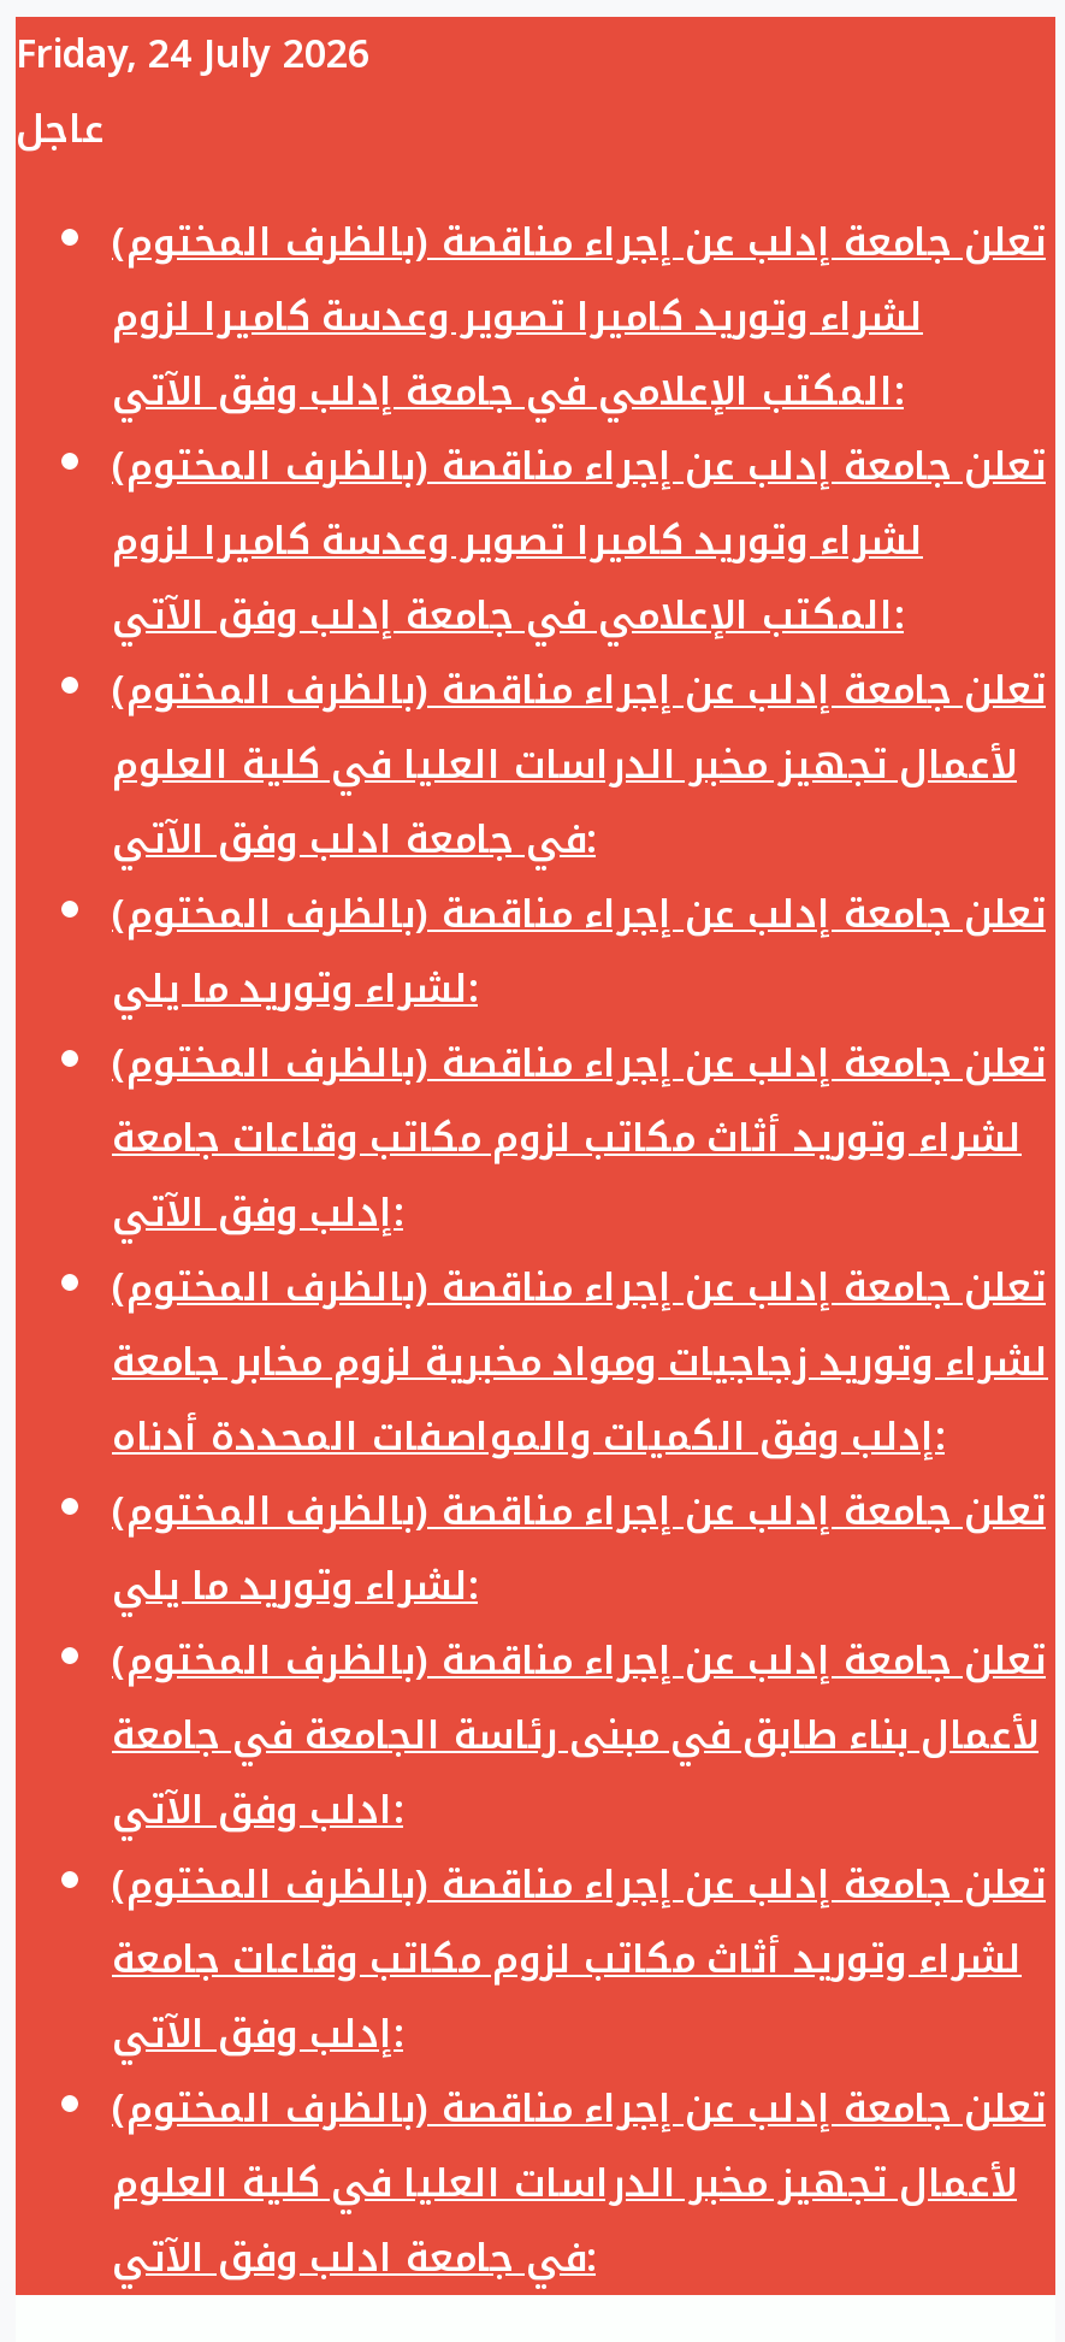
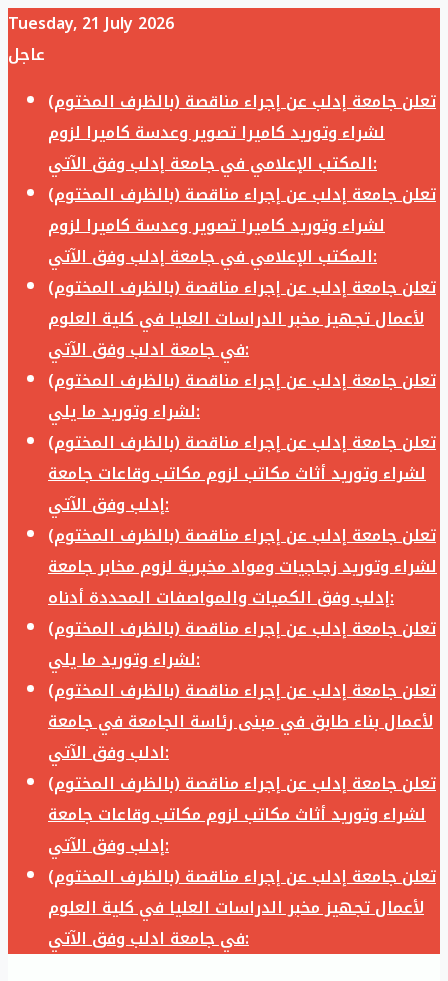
- Friday, 24 July 2026
+ Tuesday, 21 July 2026
